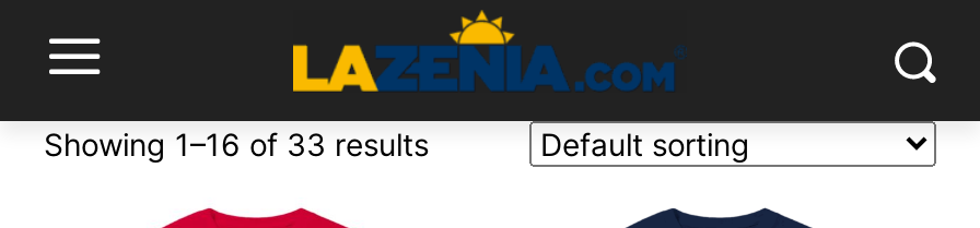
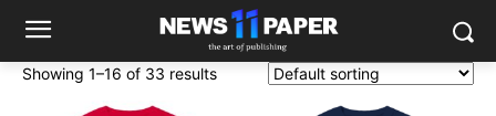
- [image]
+ [image]
